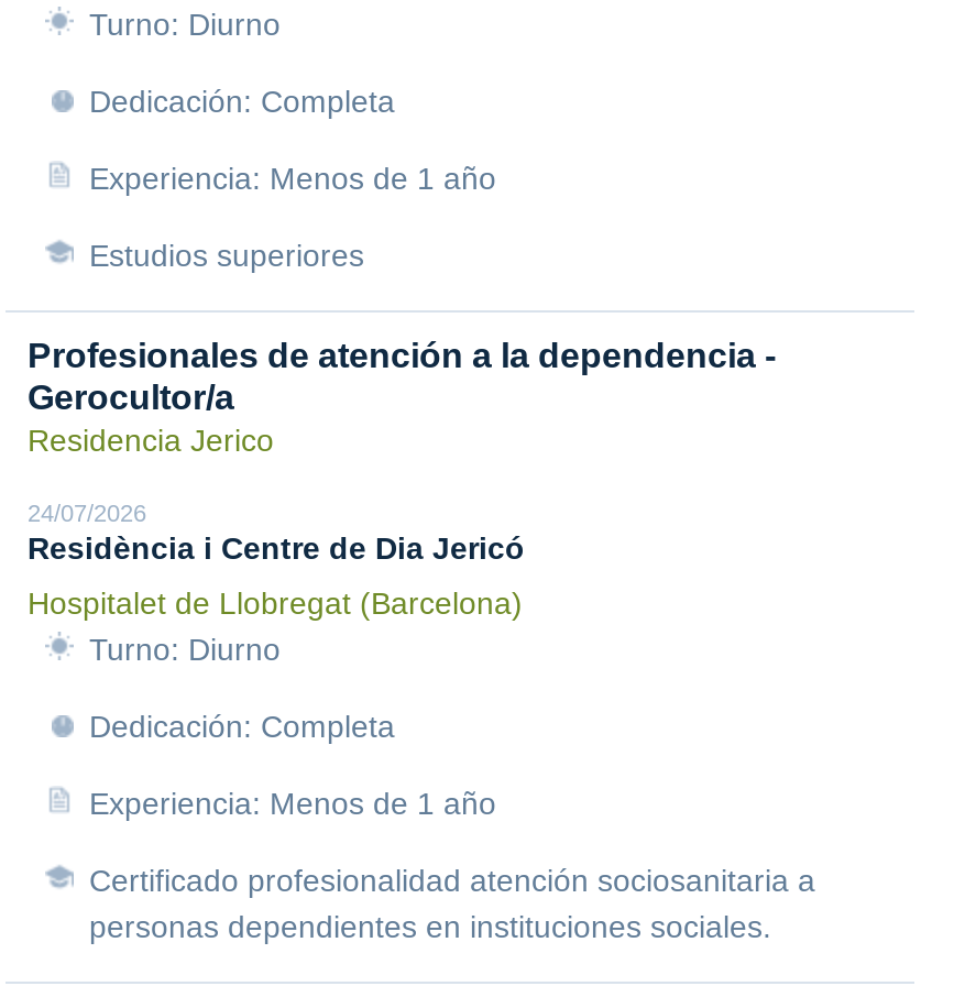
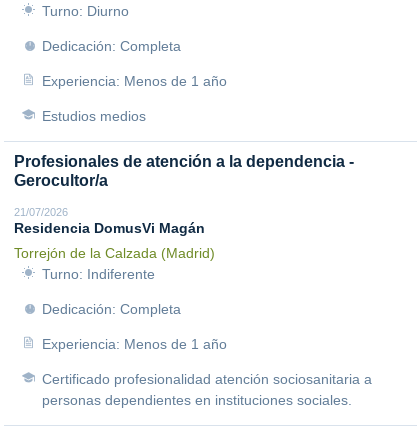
- Estudios superiores
+ Estudios medios

- Residencia Jerico
- 24/07/2026
- Residència i Centre de Dia Jericó
- Hospitalet de Llobregat (Barcelona)
- Turno: Diurno
+ 21/07/2026
+ Residencia DomusVi Magán
+ Torrejón de la Calzada (Madrid)
+ Turno: Indiferente
